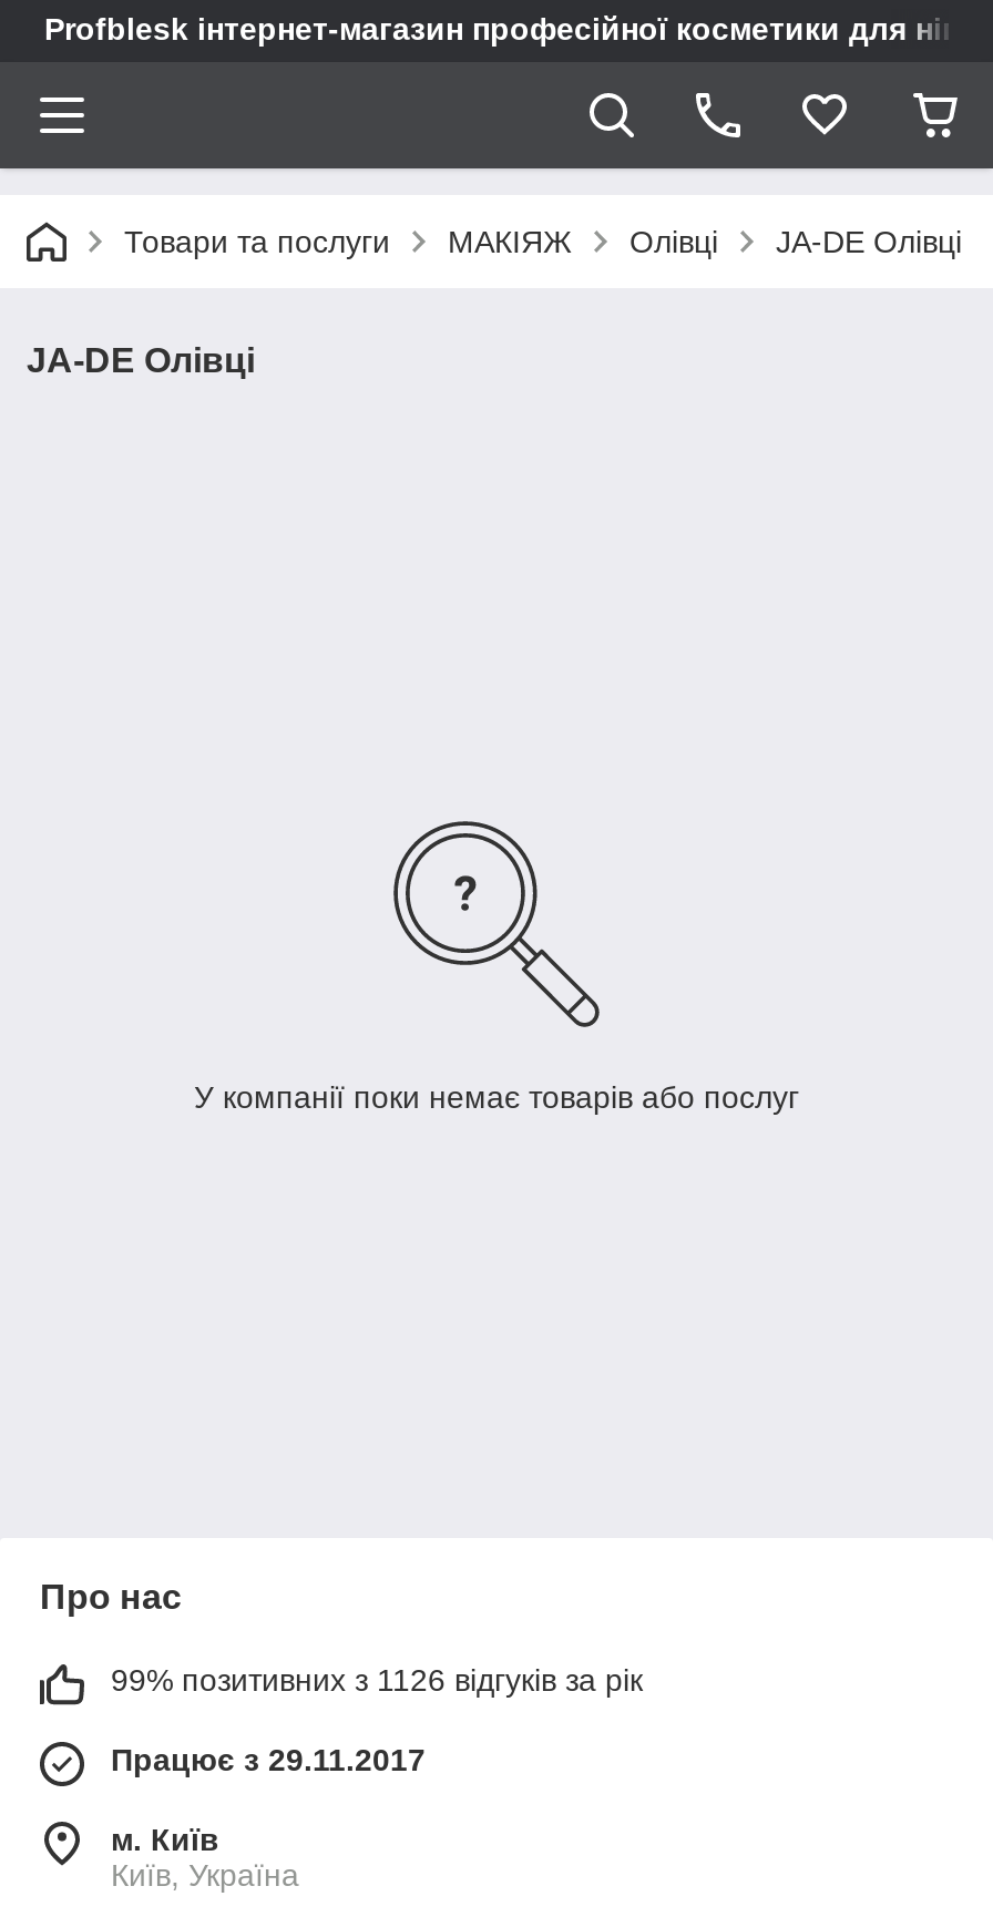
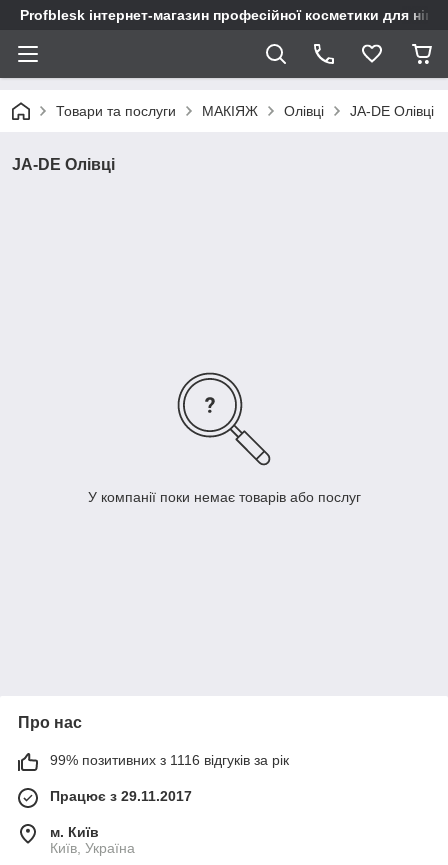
- 99% позитивних з 1126 відгуків за рік
+ 99% позитивних з 1116 відгуків за рік
